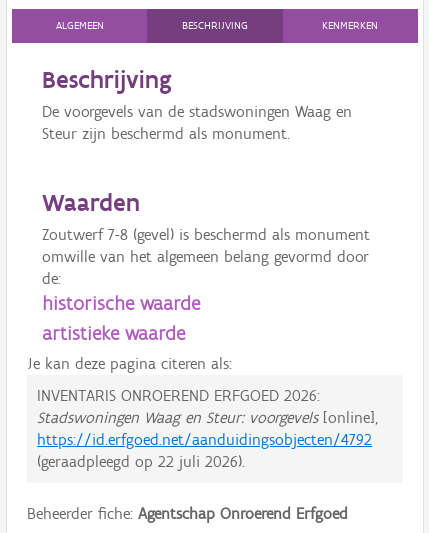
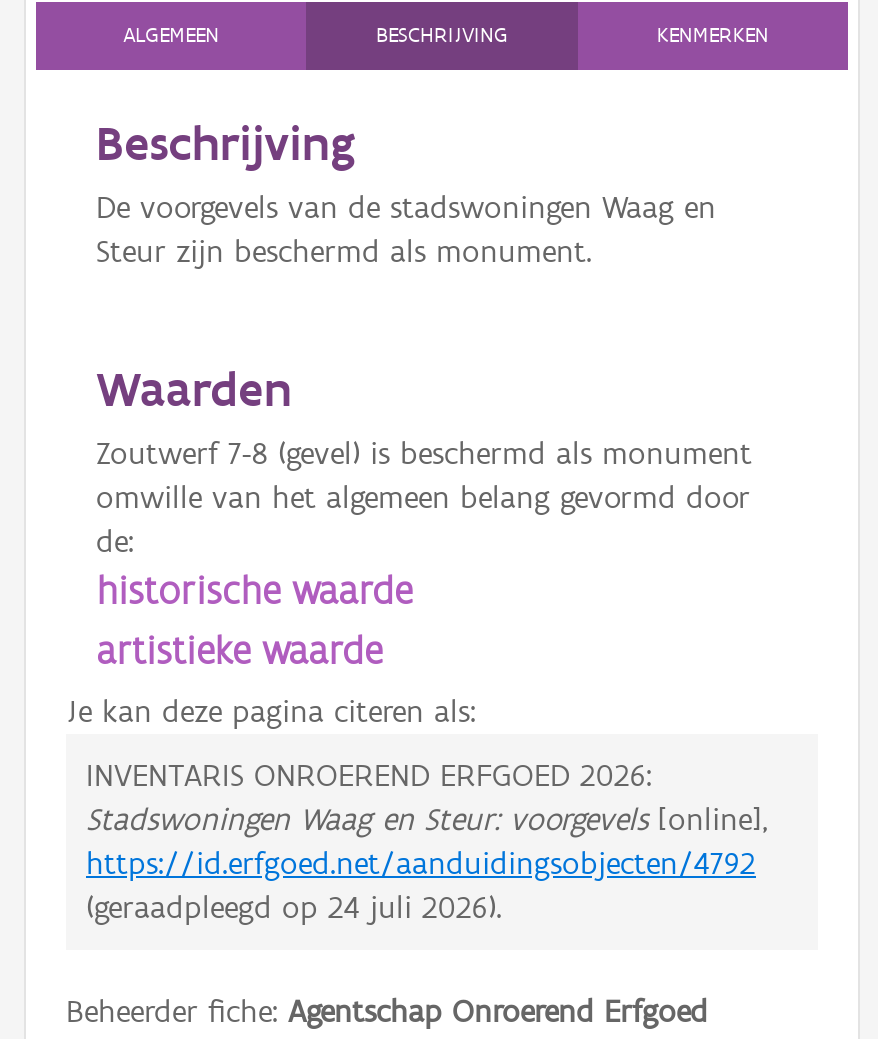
- (geraadpleegd op 22 juli 2026).
+ (geraadpleegd op 24 juli 2026).
